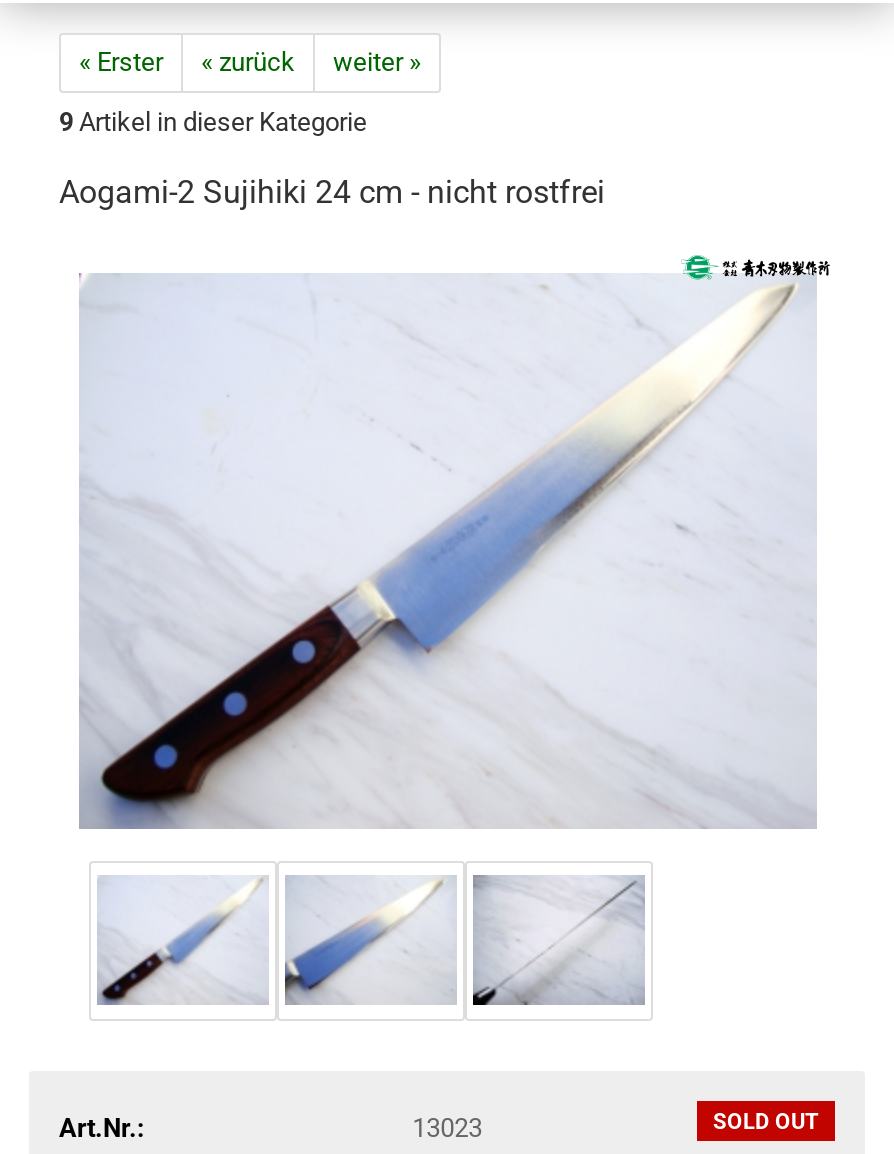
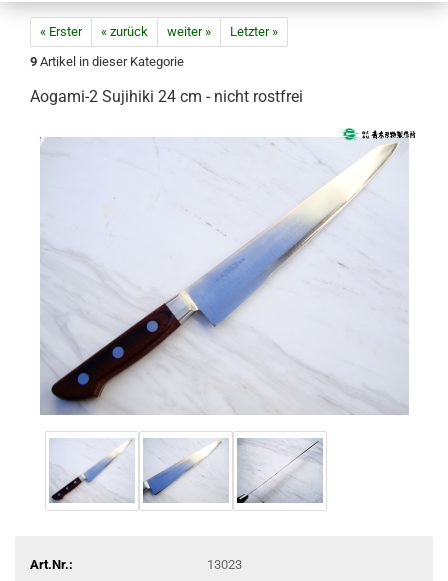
+ Letzter »

- SOLD OUT
